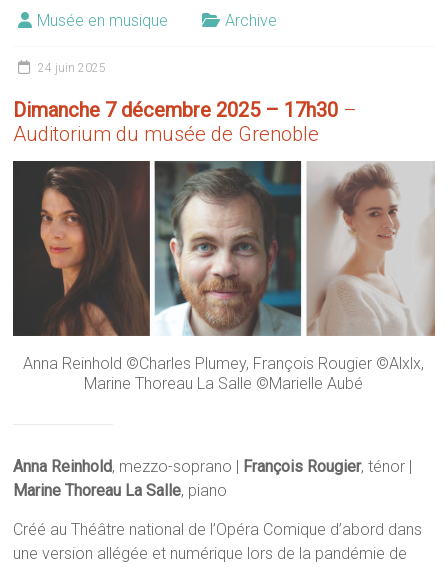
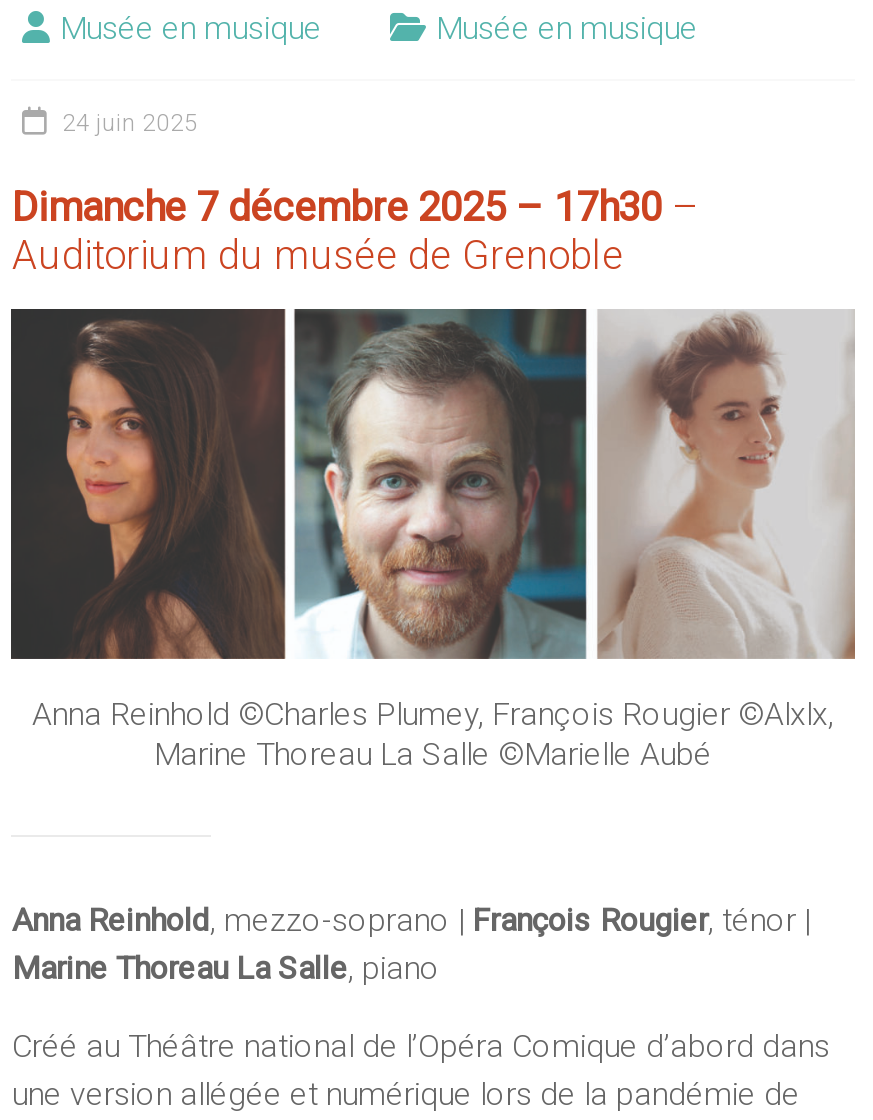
- Archive
+ Musée en musique
